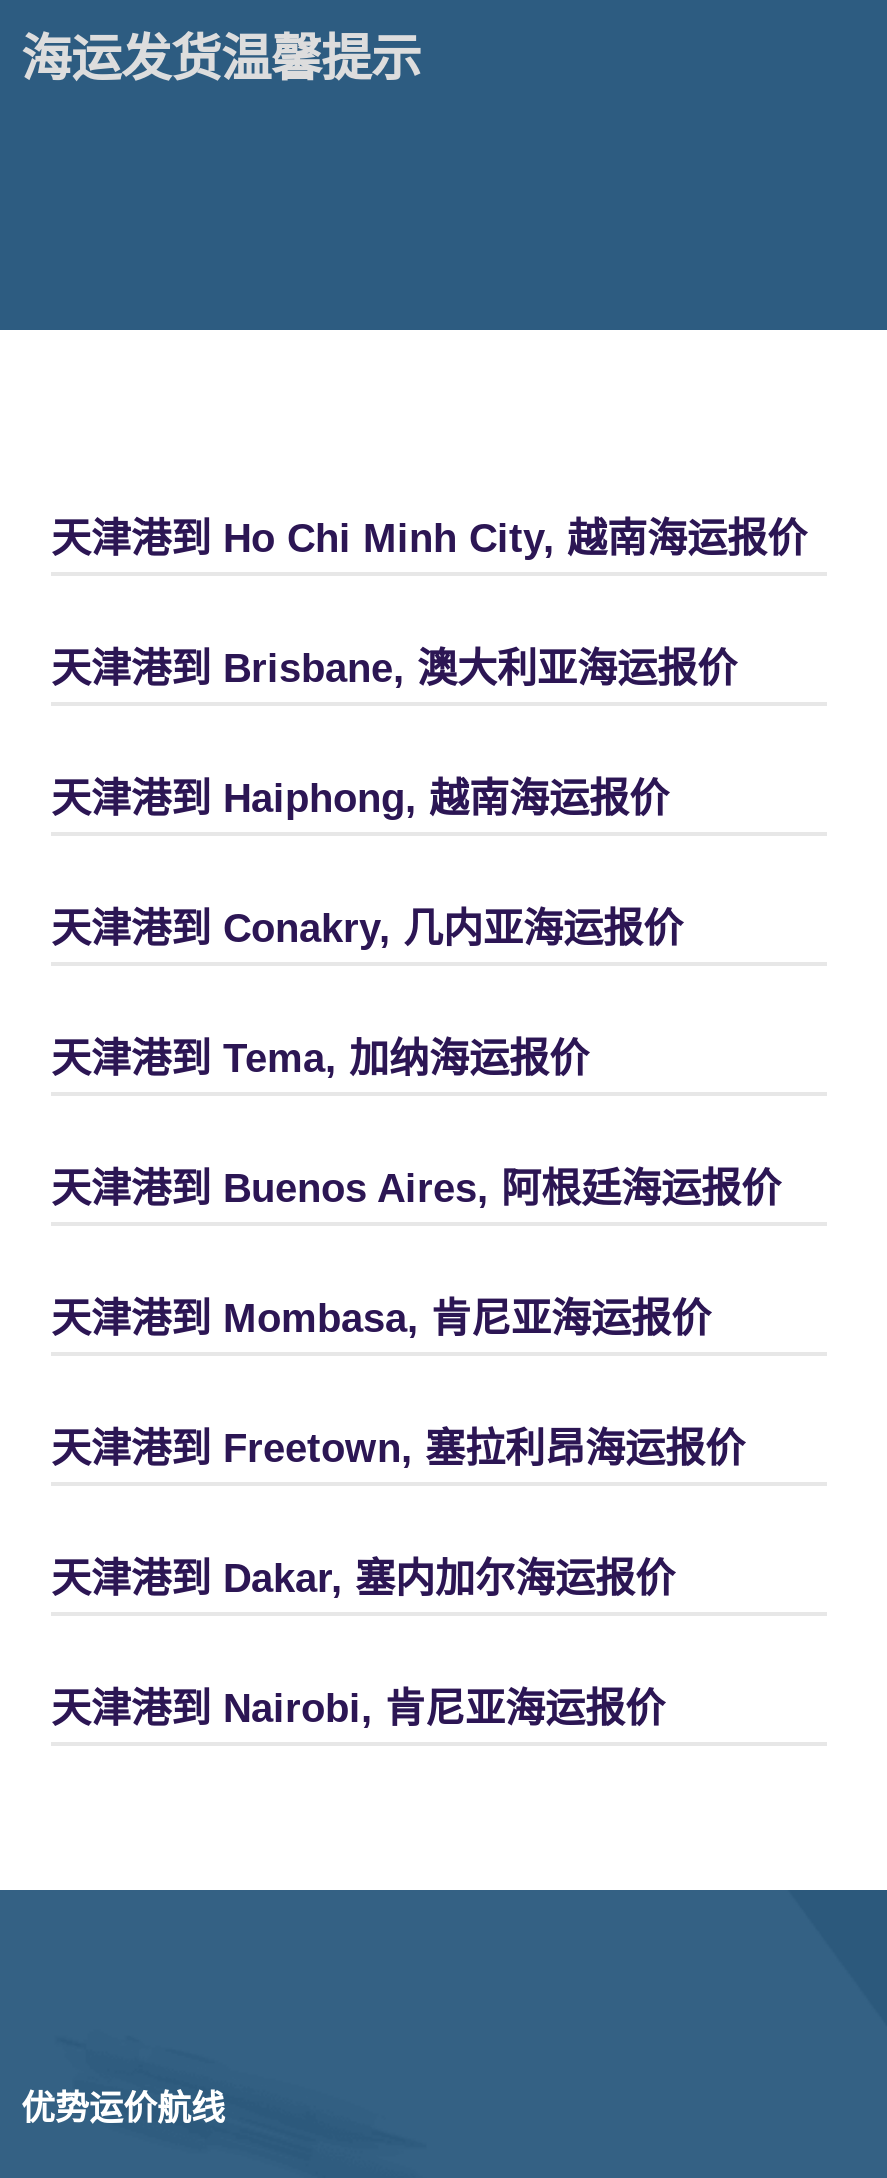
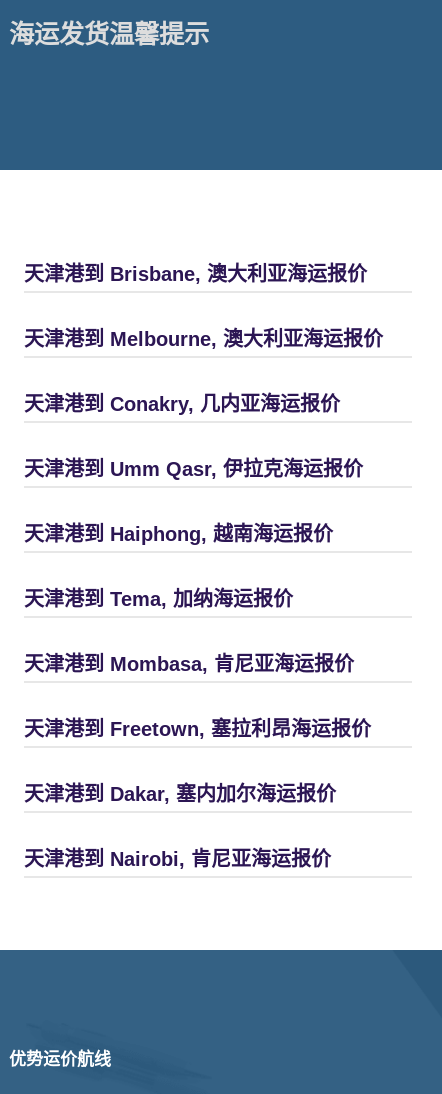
- 天津港到 Ho Chi Minh City, 越南海运报价

moved up: 天津港到 Brisbane, 澳大利亚海运报价

+ 天津港到 Melbourne, 澳大利亚海运报价

moved down: 天津港到 Haiphong, 越南海运报价

moved up: 天津港到 Conakry, 几内亚海运报价

+ 天津港到 Umm Qasr, 伊拉克海运报价

moved down: 天津港到 Tema, 加纳海运报价

- 天津港到 Buenos Aires, 阿根廷海运报价
